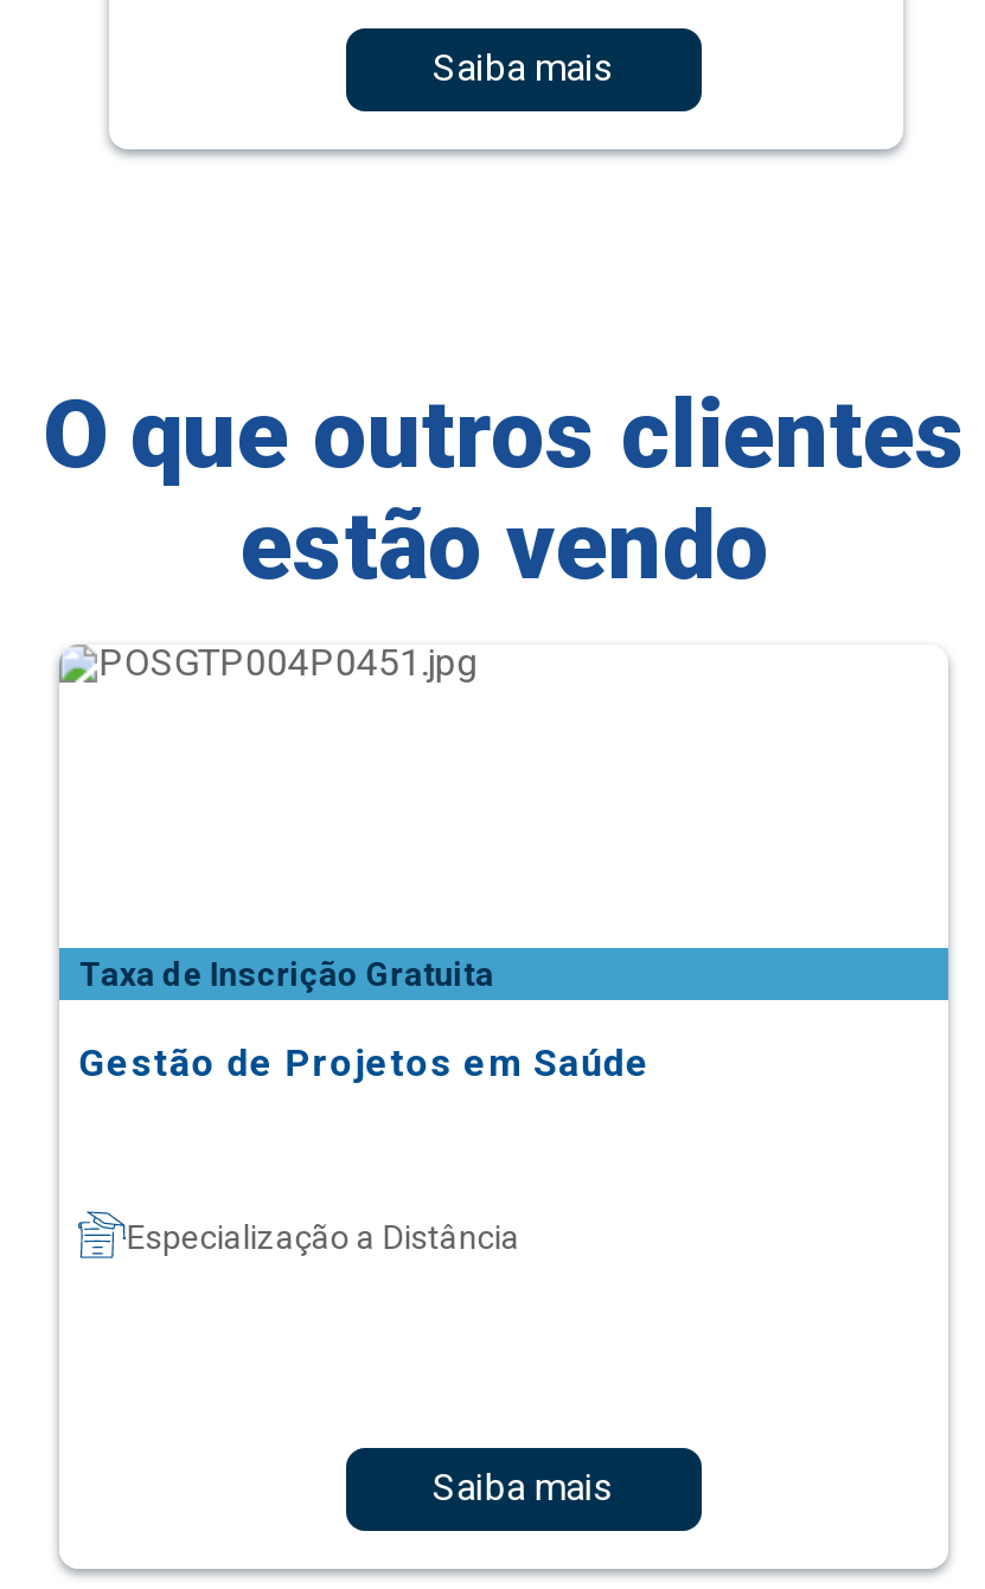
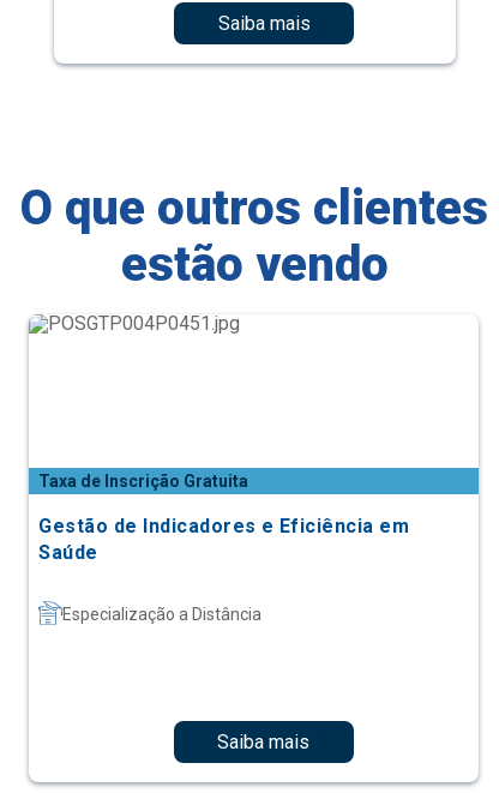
- Gestão de Projetos em Saúde
+ Gestão de Indicadores e Eficiência em
+ Saúde
